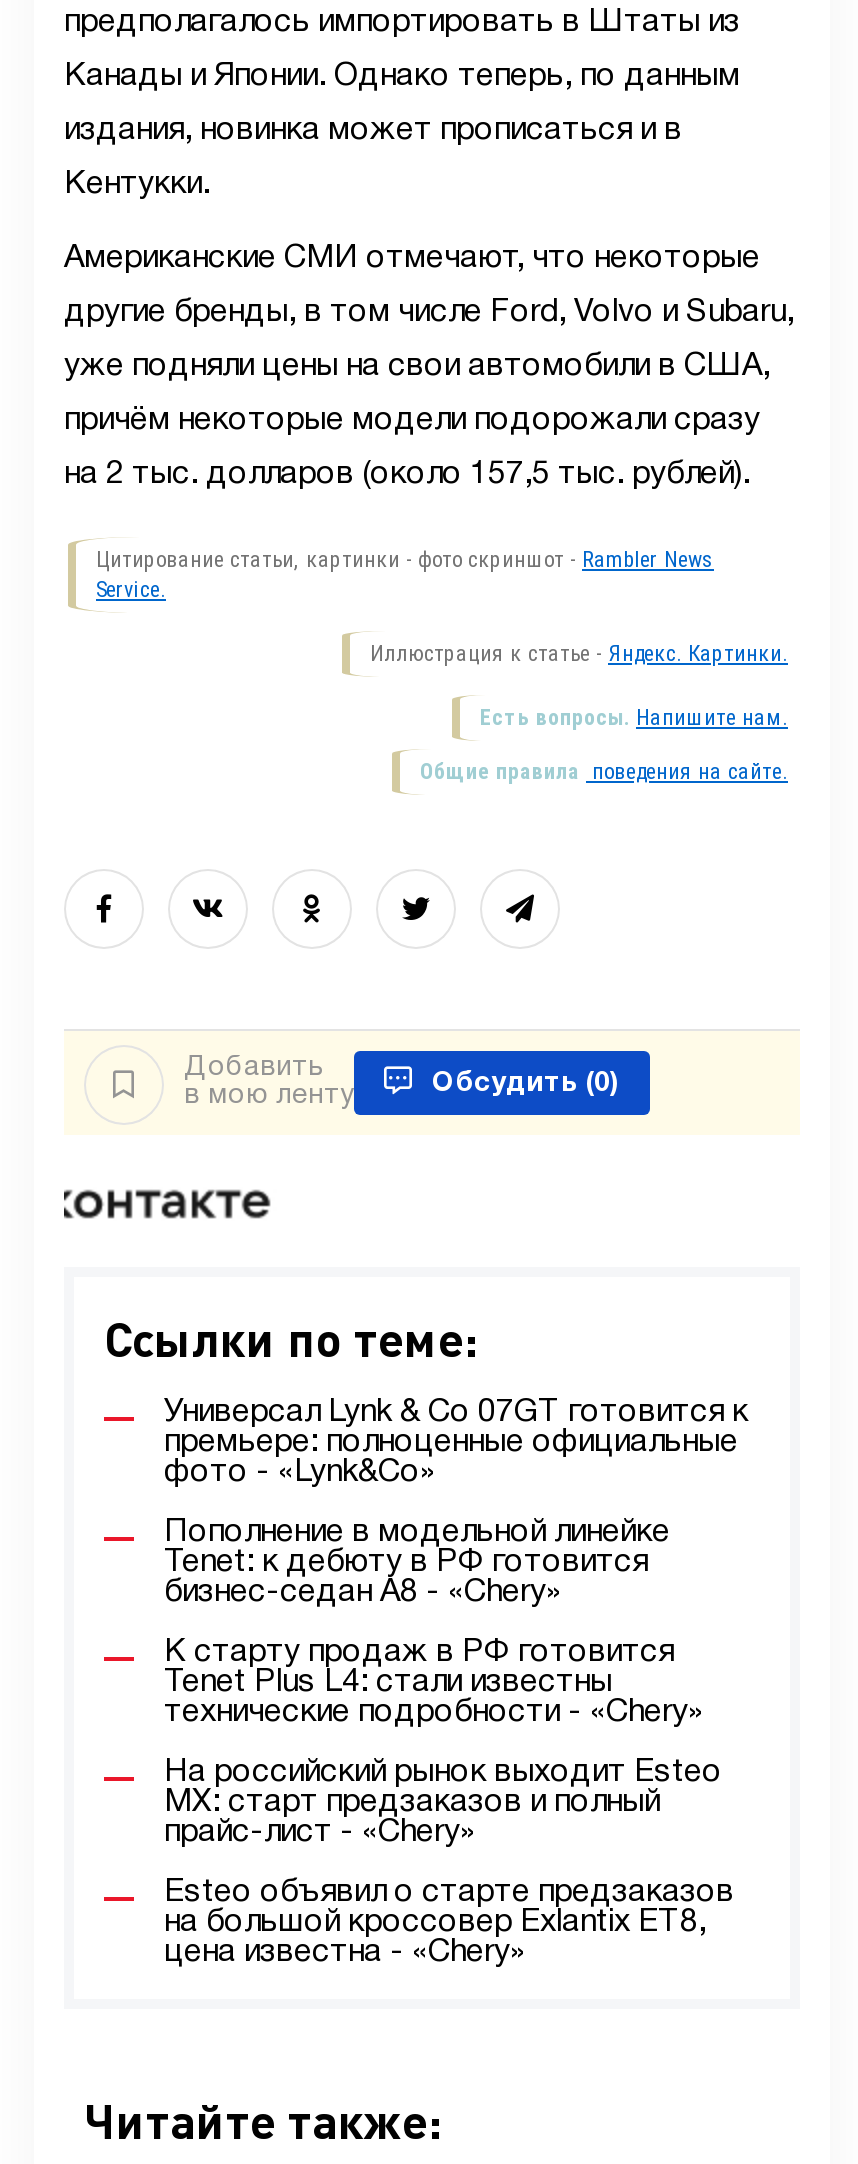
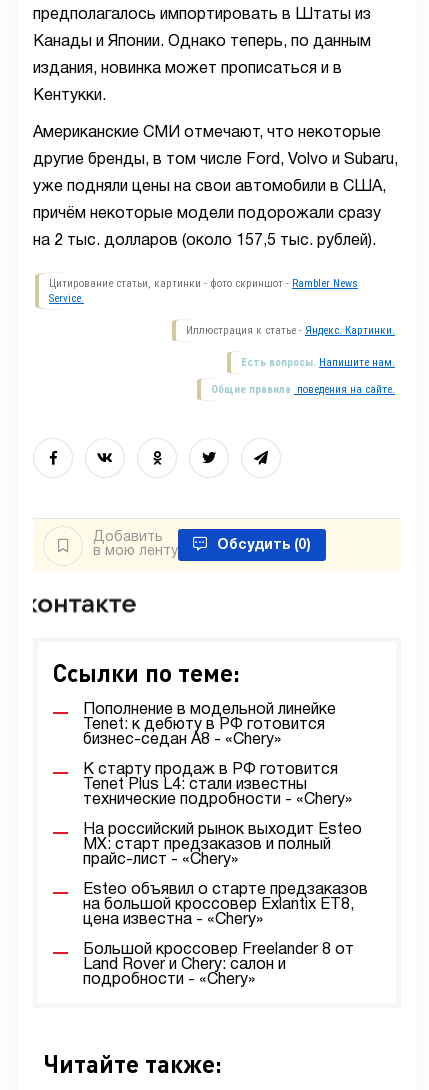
- Универсал Lynk & Co 07GT готовится к
- премьере: полноценные официальные
- фото - «Lynk&Co»

moved up: Пополнение в модельной линейке | Tenet: к дебюту в РФ готовится | бизнес-седан A8 - «Chery» | ... | на большой кроссовер Exlantix ET8, | цена известна - «Chery»

+ Большой кроссовер Freelander 8 от
+ Land Rover и Chery: салон и
+ подробности - «Chery»
